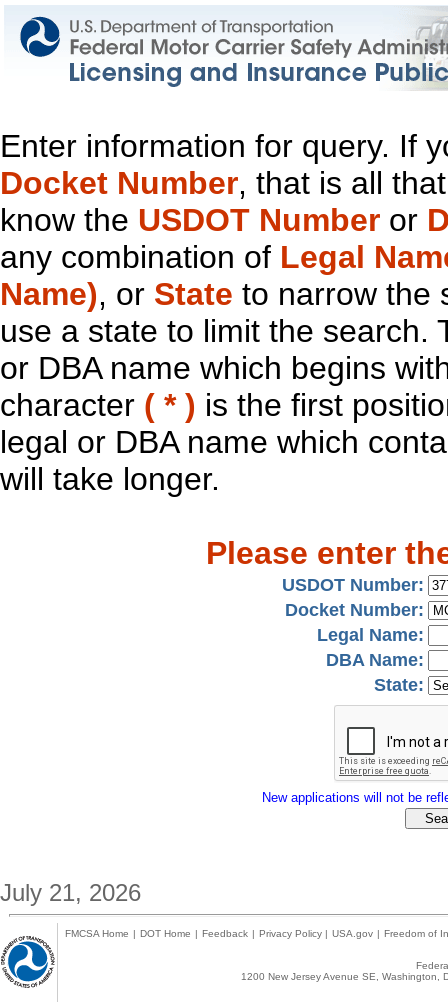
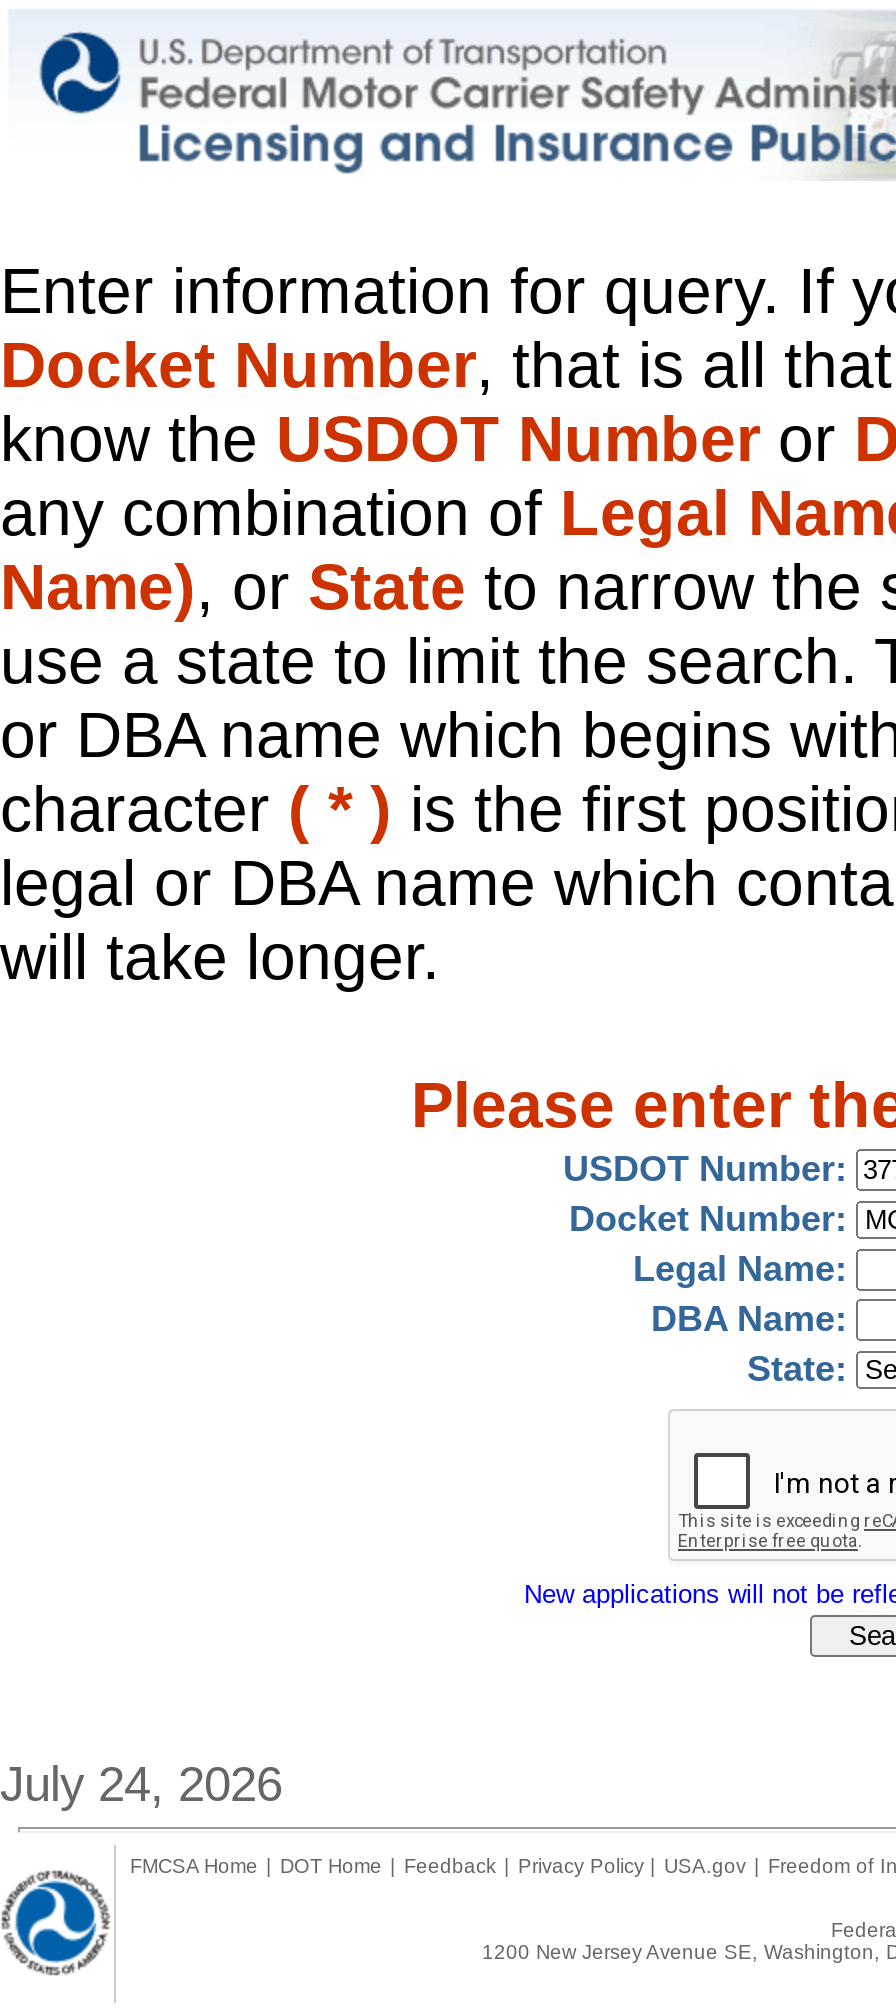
- July 21, 2026
+ July 24, 2026
